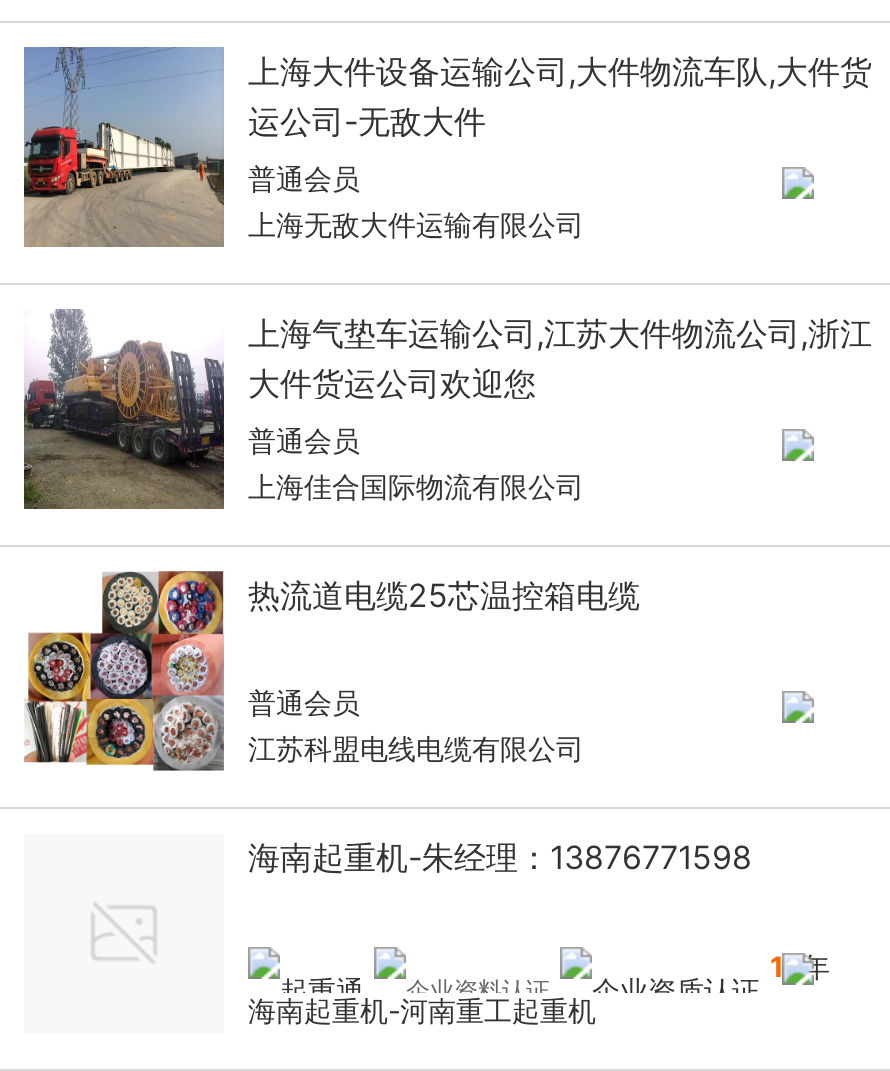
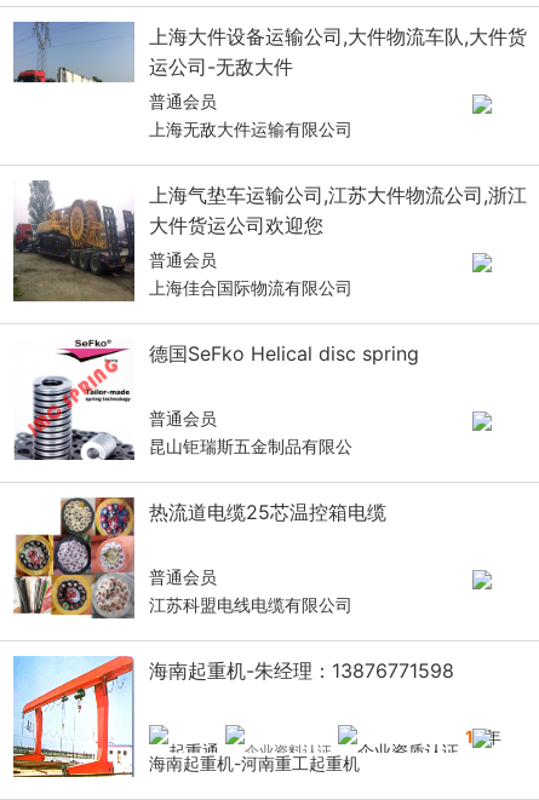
- [image]

+ [image]
+ 德国SeFko Helical disc spring
+ 普通会员
+ 昆山钜瑞斯五金制品有限公

+ [image]
